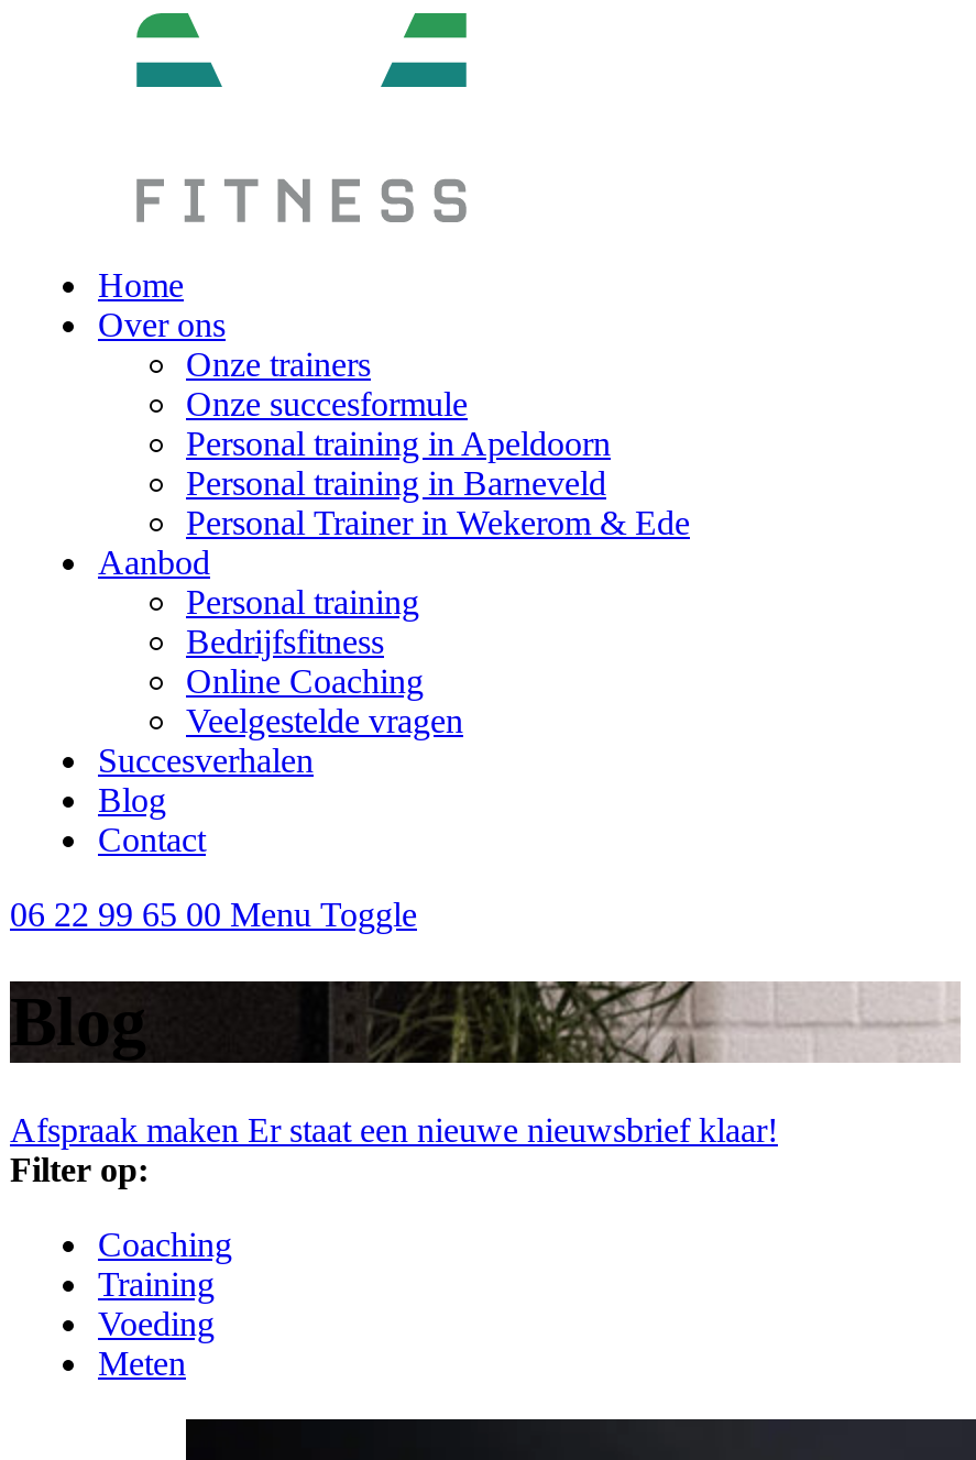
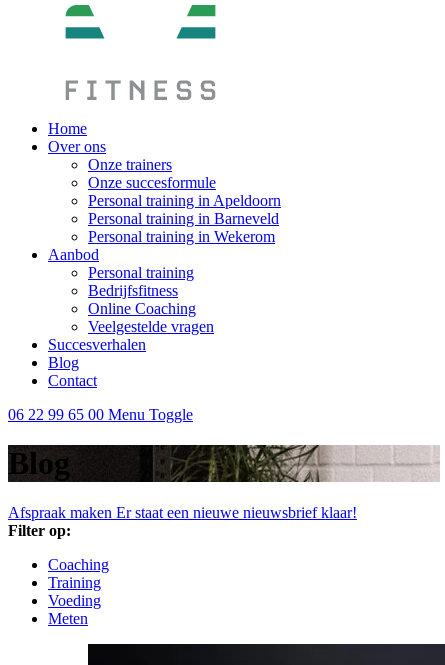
- Personal Trainer in Wekerom & Ede
+ Personal training in Wekerom
